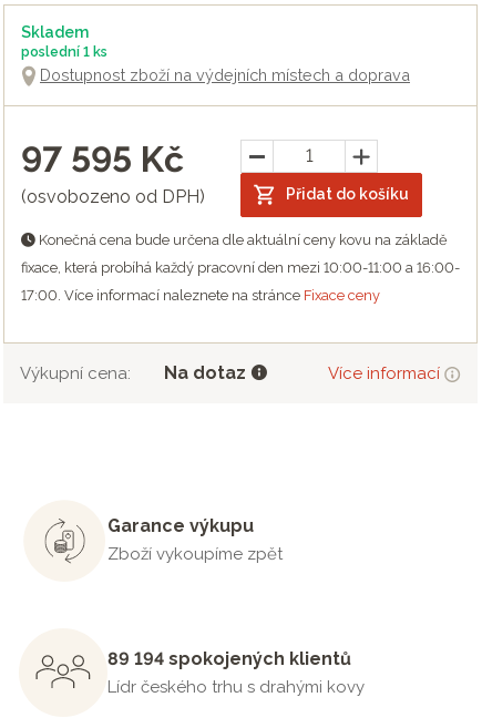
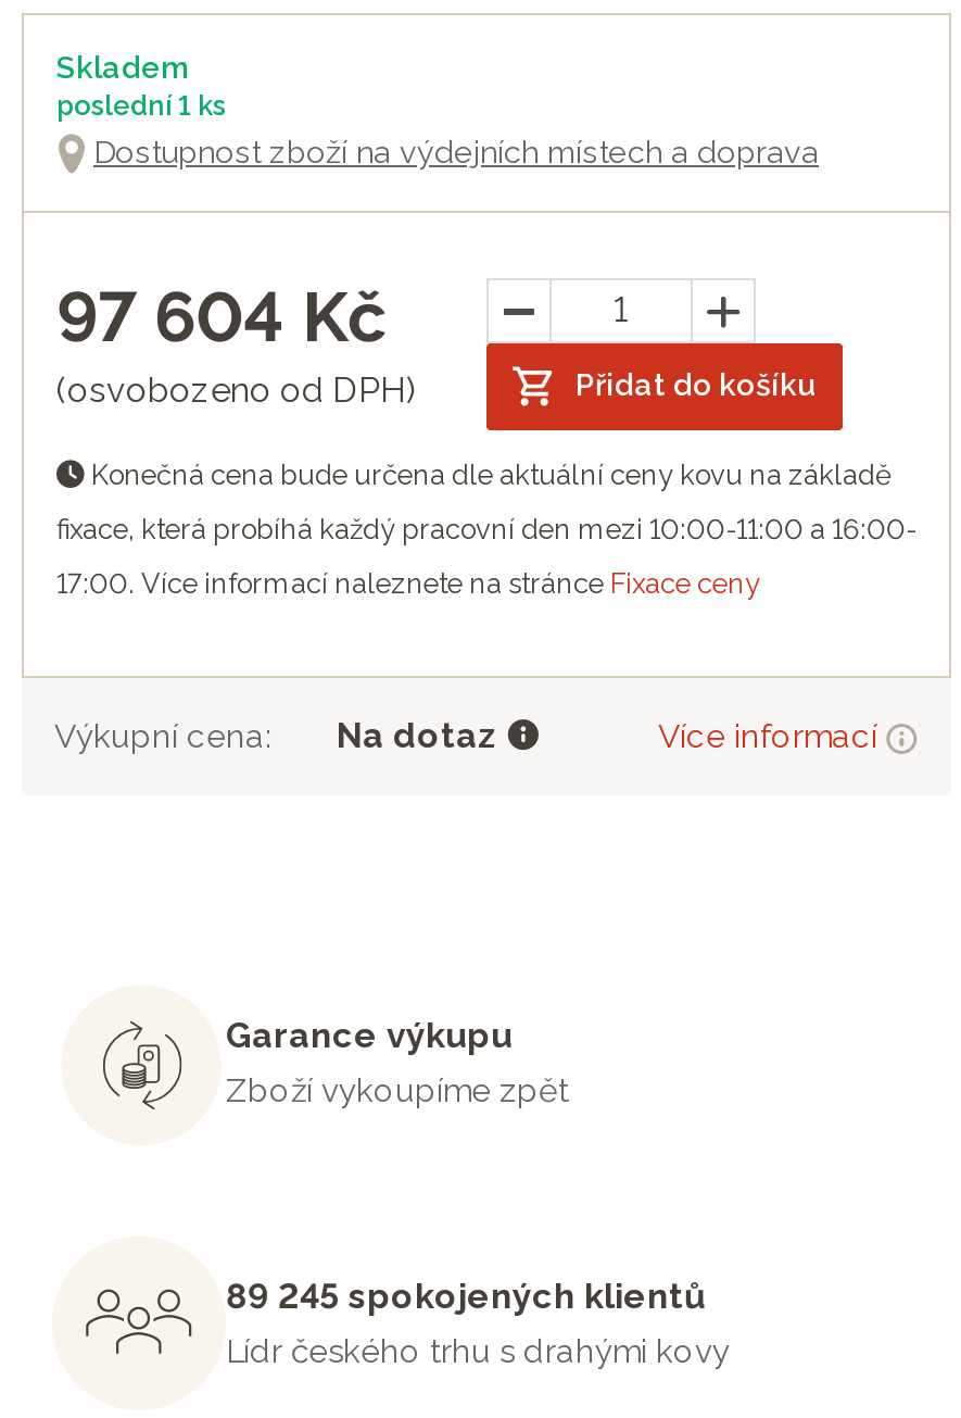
- 97 595 Kč
+ 97 604 Kč

- 89 194 spokojených klientů
+ 89 245 spokojených klientů
